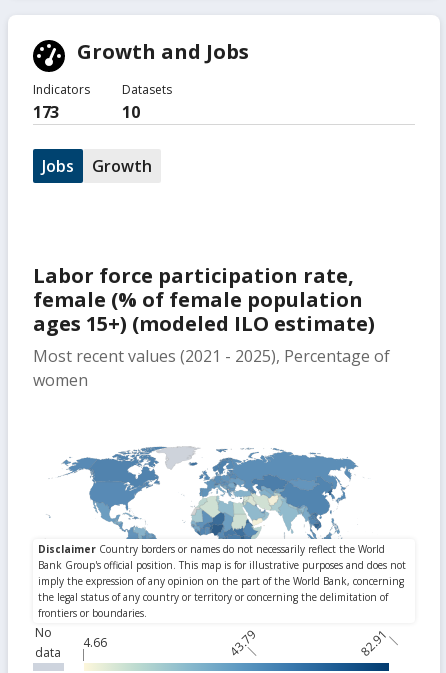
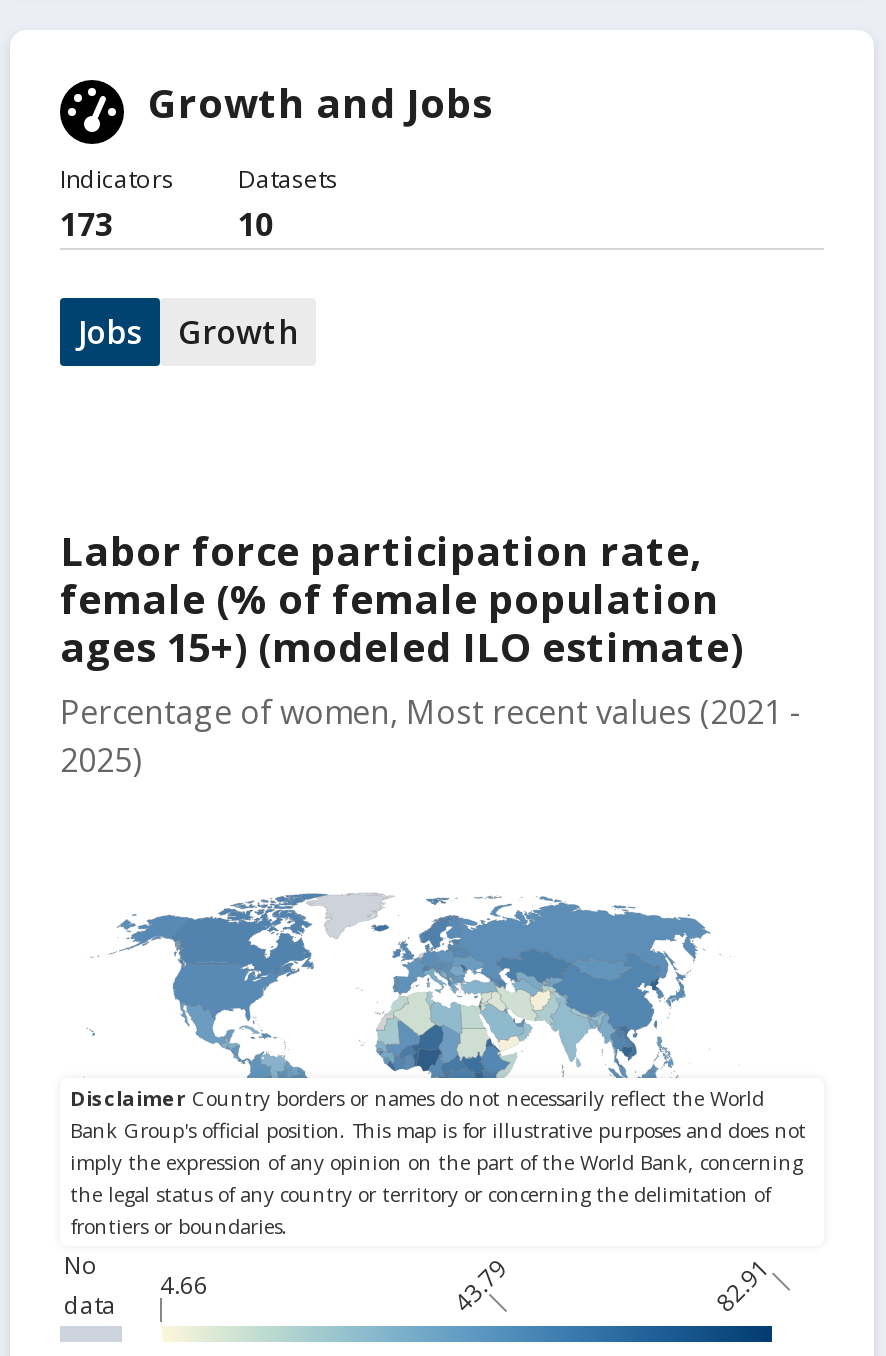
- Most recent values (2021 - 2025), Percentage of
- women
+ Percentage of women, Most recent values (2021 -
+ 2025)
